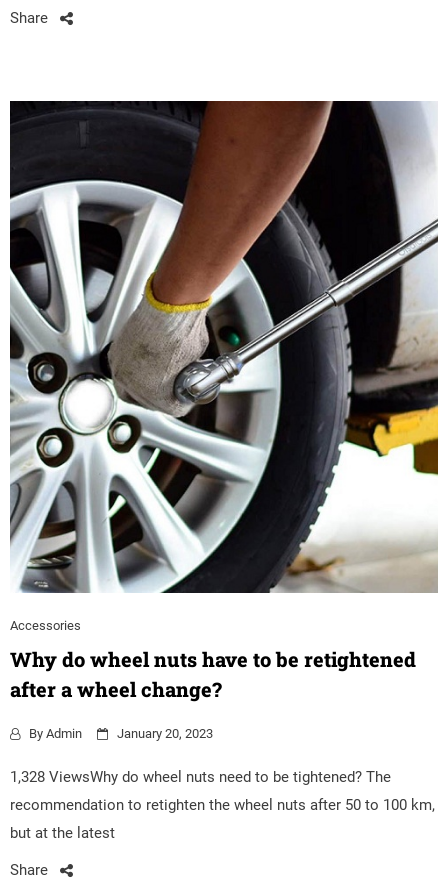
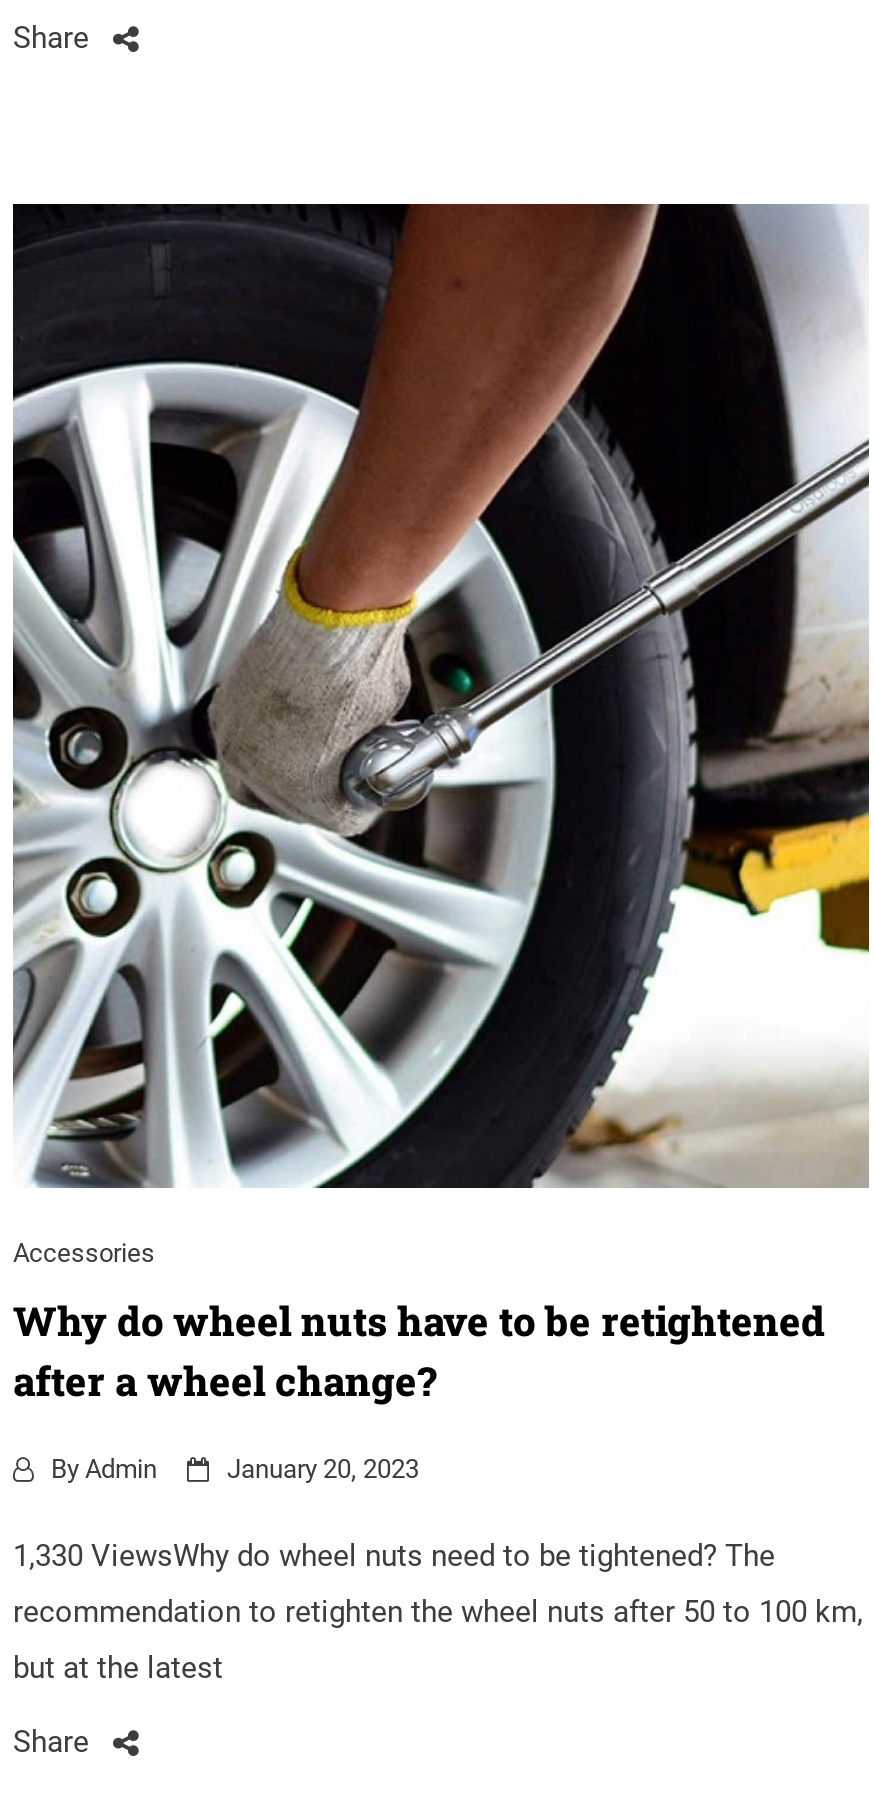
- 1,328 ViewsWhy do wheel nuts need to be tightened? The
+ 1,330 ViewsWhy do wheel nuts need to be tightened? The
